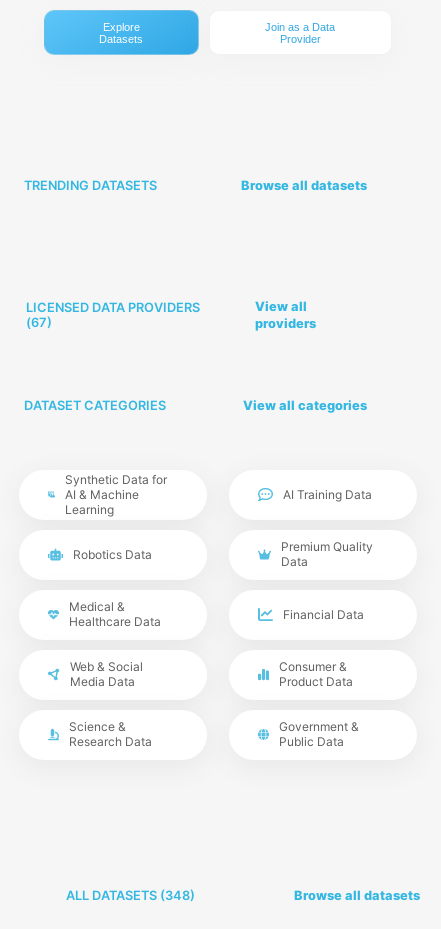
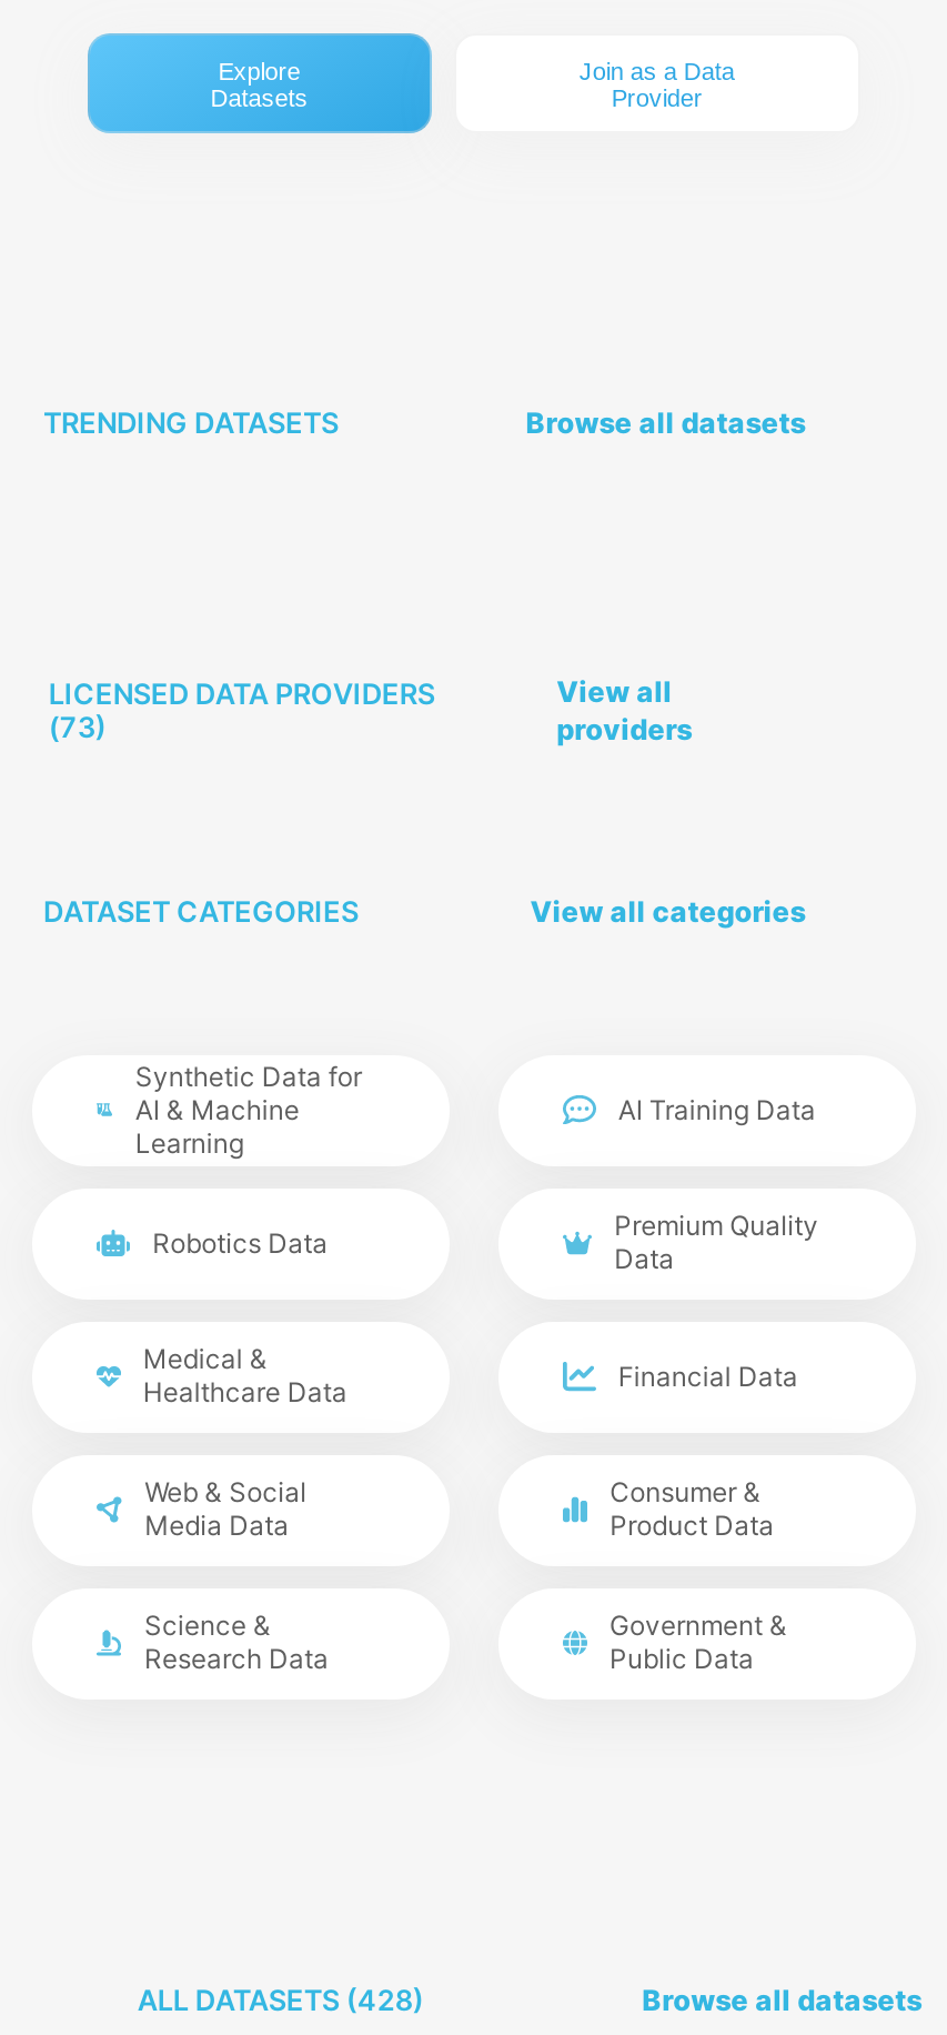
- (67)
+ (73)

- ALL DATASETS (348)
+ ALL DATASETS (428)
